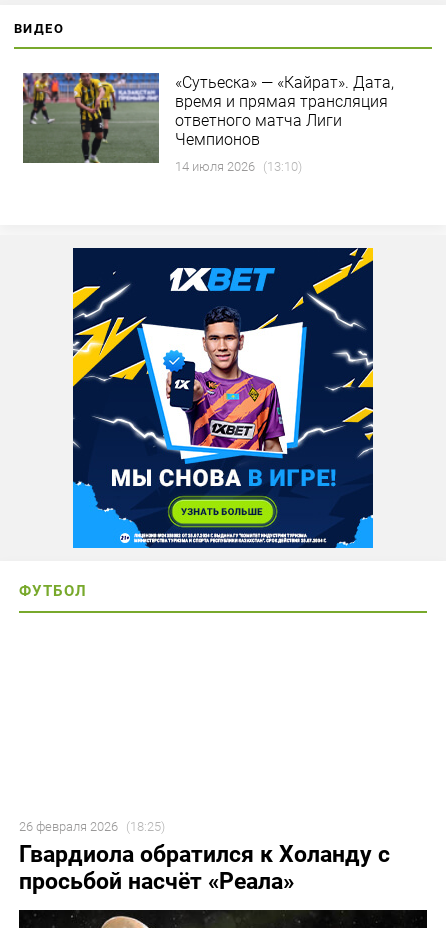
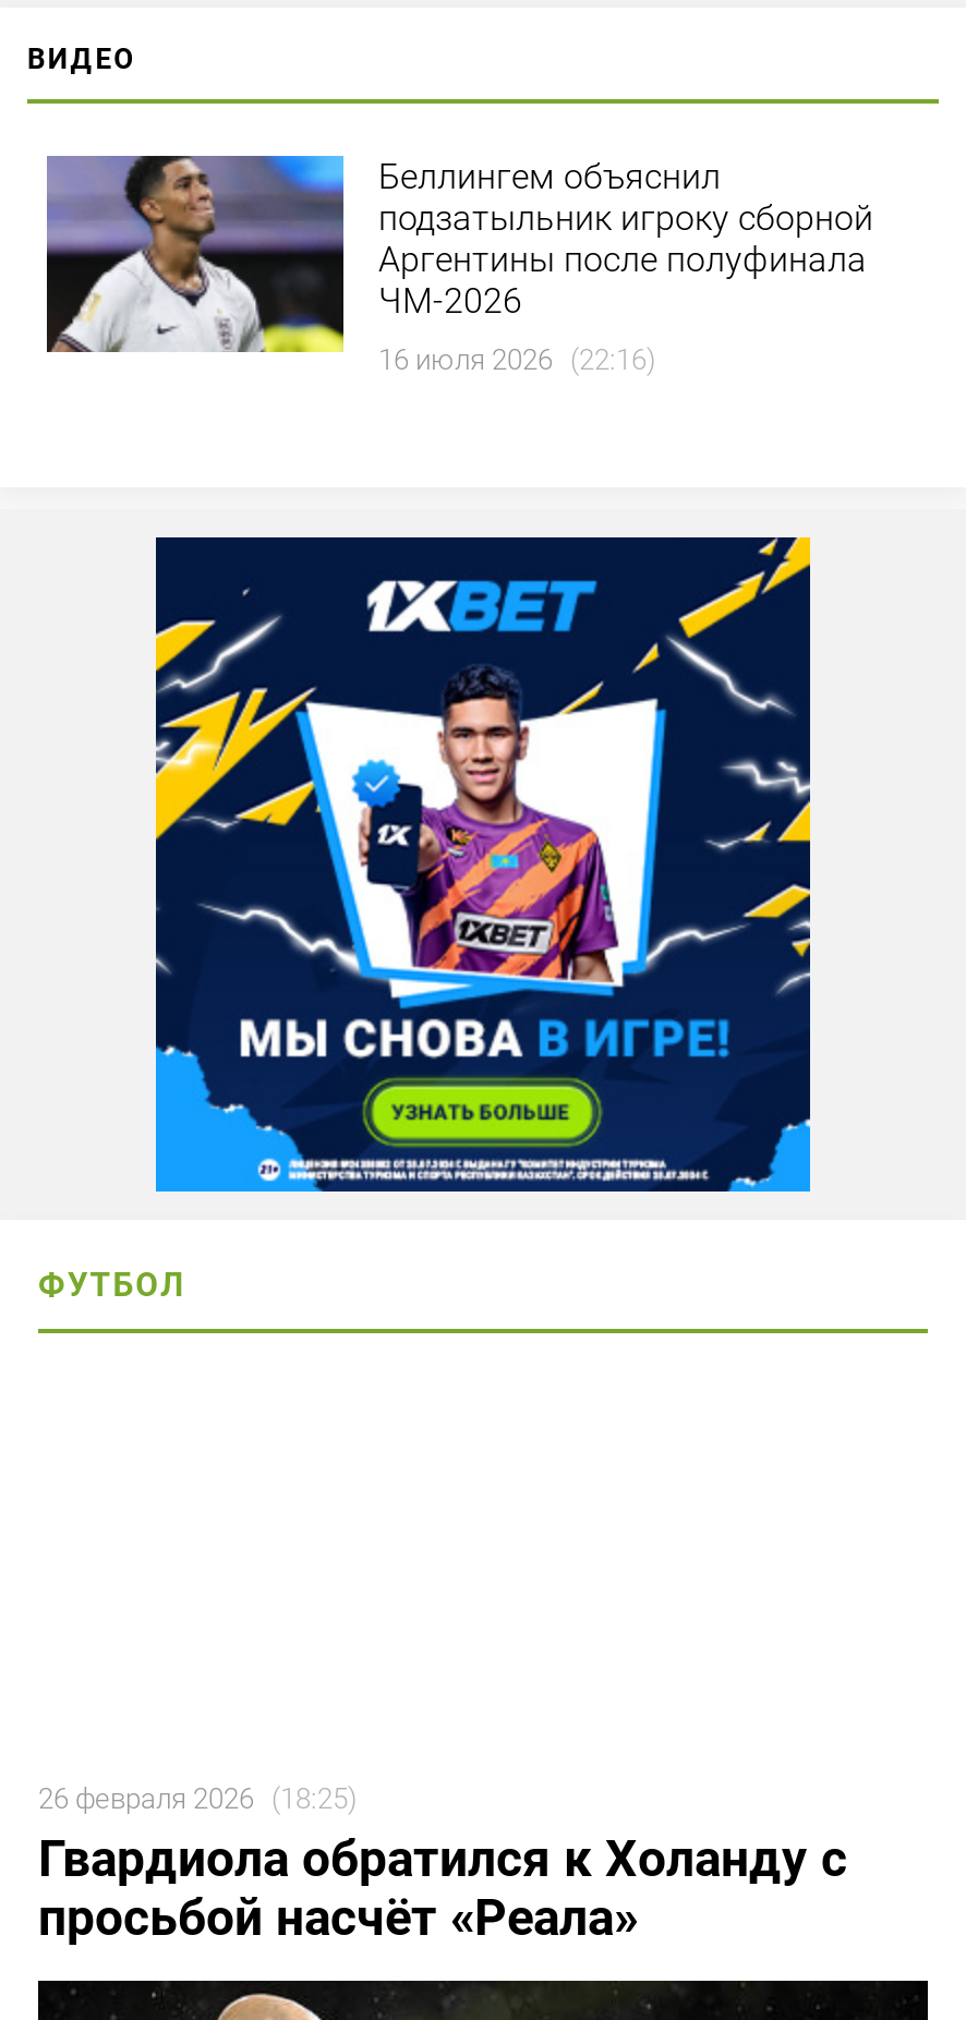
- [image]
- «Сутьеска» — «Кайрат». Дата,
- время и прямая трансляция
- ответного матча Лиги
- Чемпионов
+ [image]
+ Беллингем объяснил
+ подзатыльник игроку сборной
+ Аргентины после полуфинала
+ ЧМ-2026

- 14 июля 2026 (13:10)
+ 16 июля 2026 (22:16)
